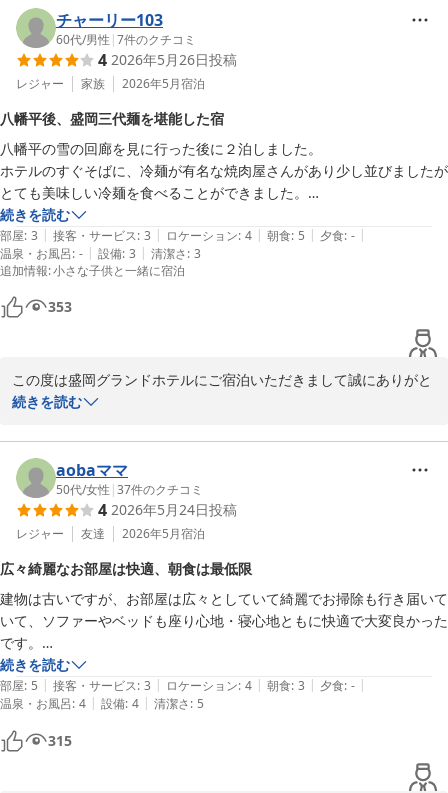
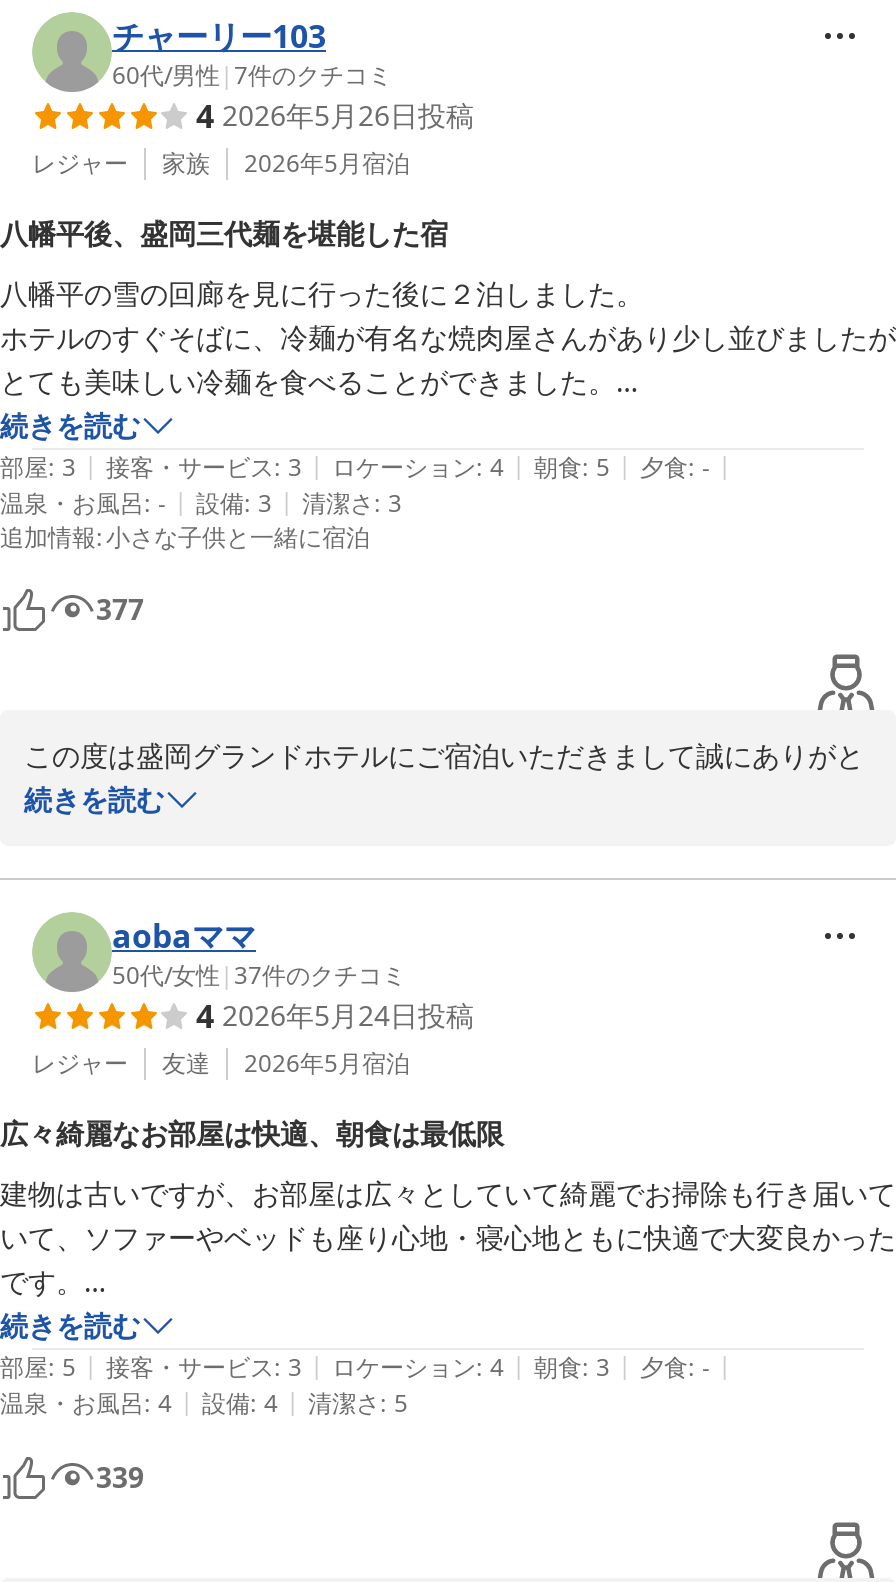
- 353
+ 377

- 315
+ 339
